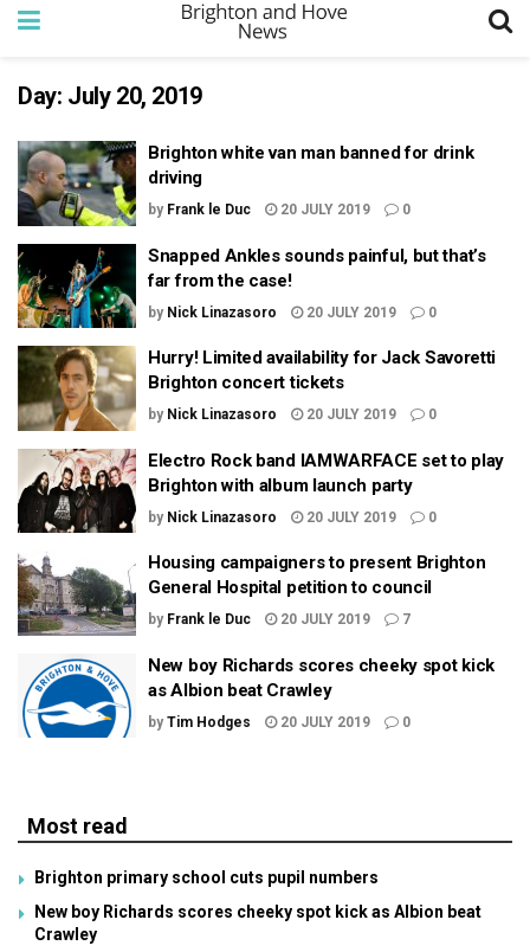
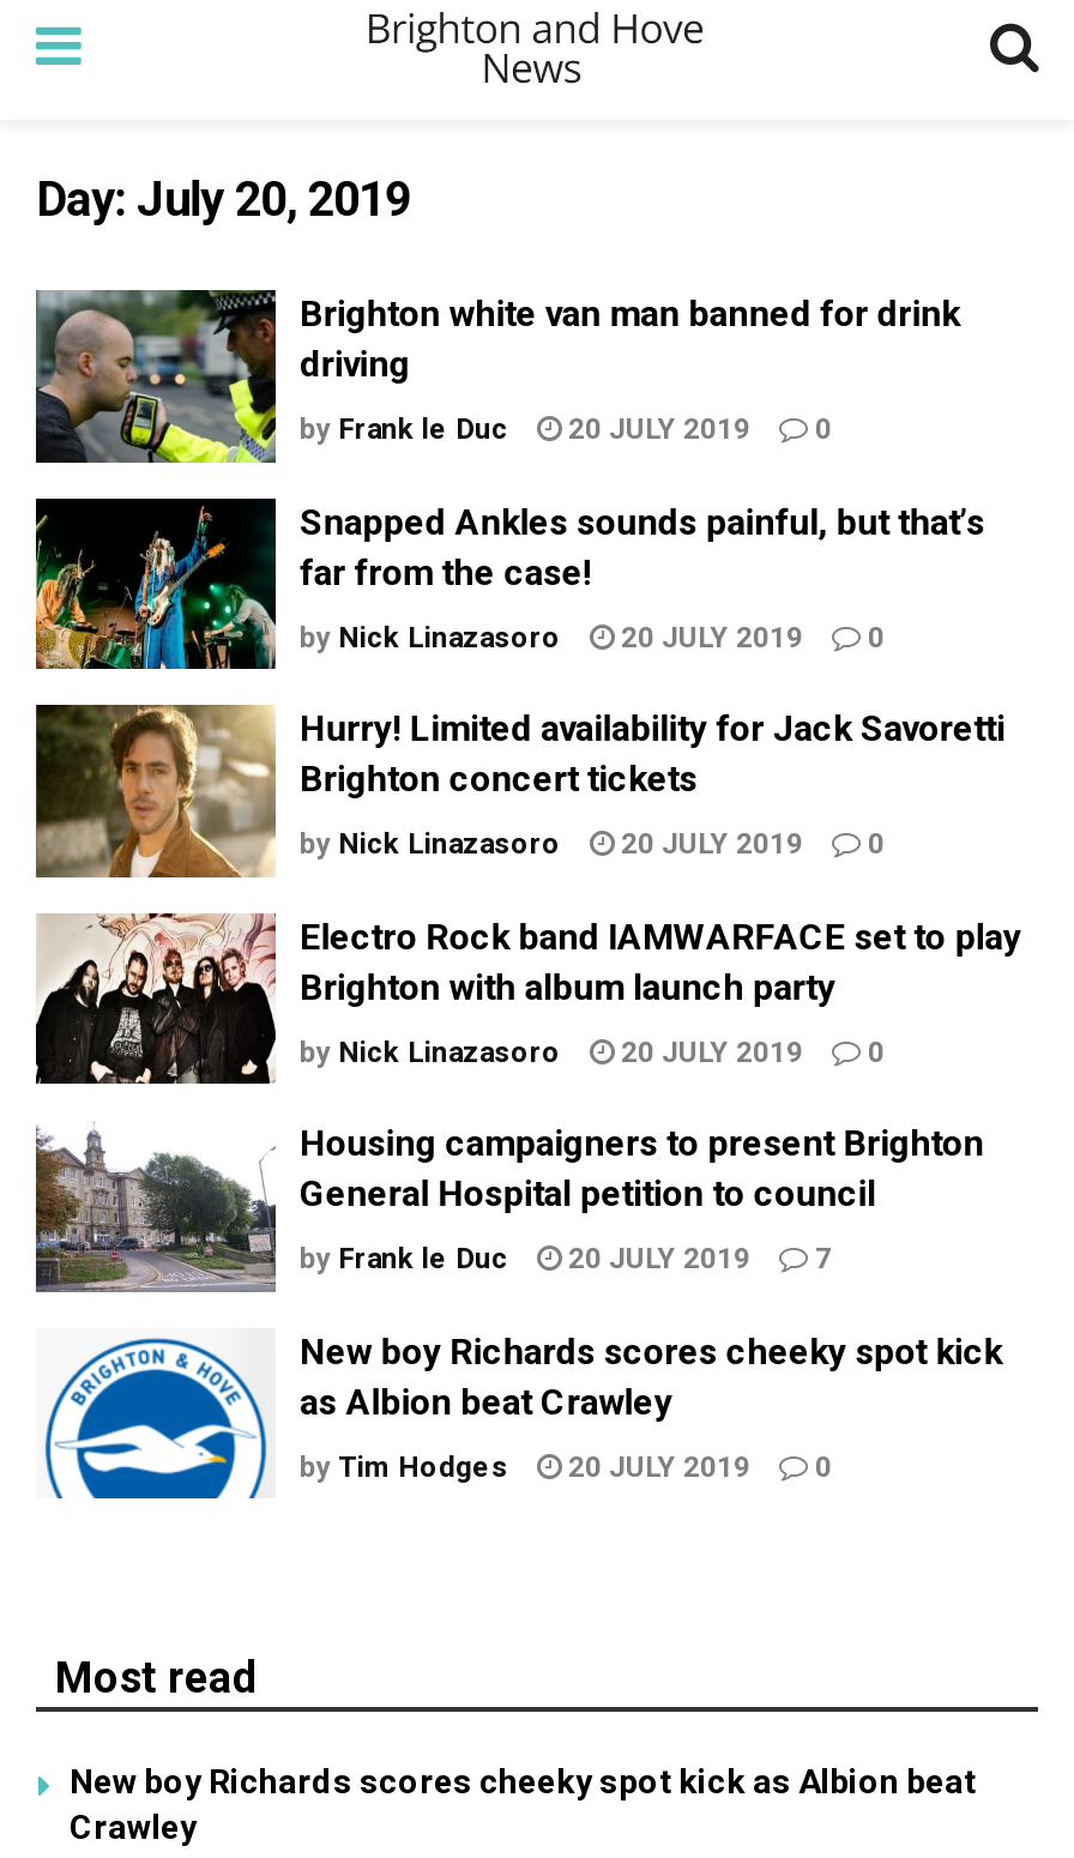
- Brighton primary school cuts pupil numbers
